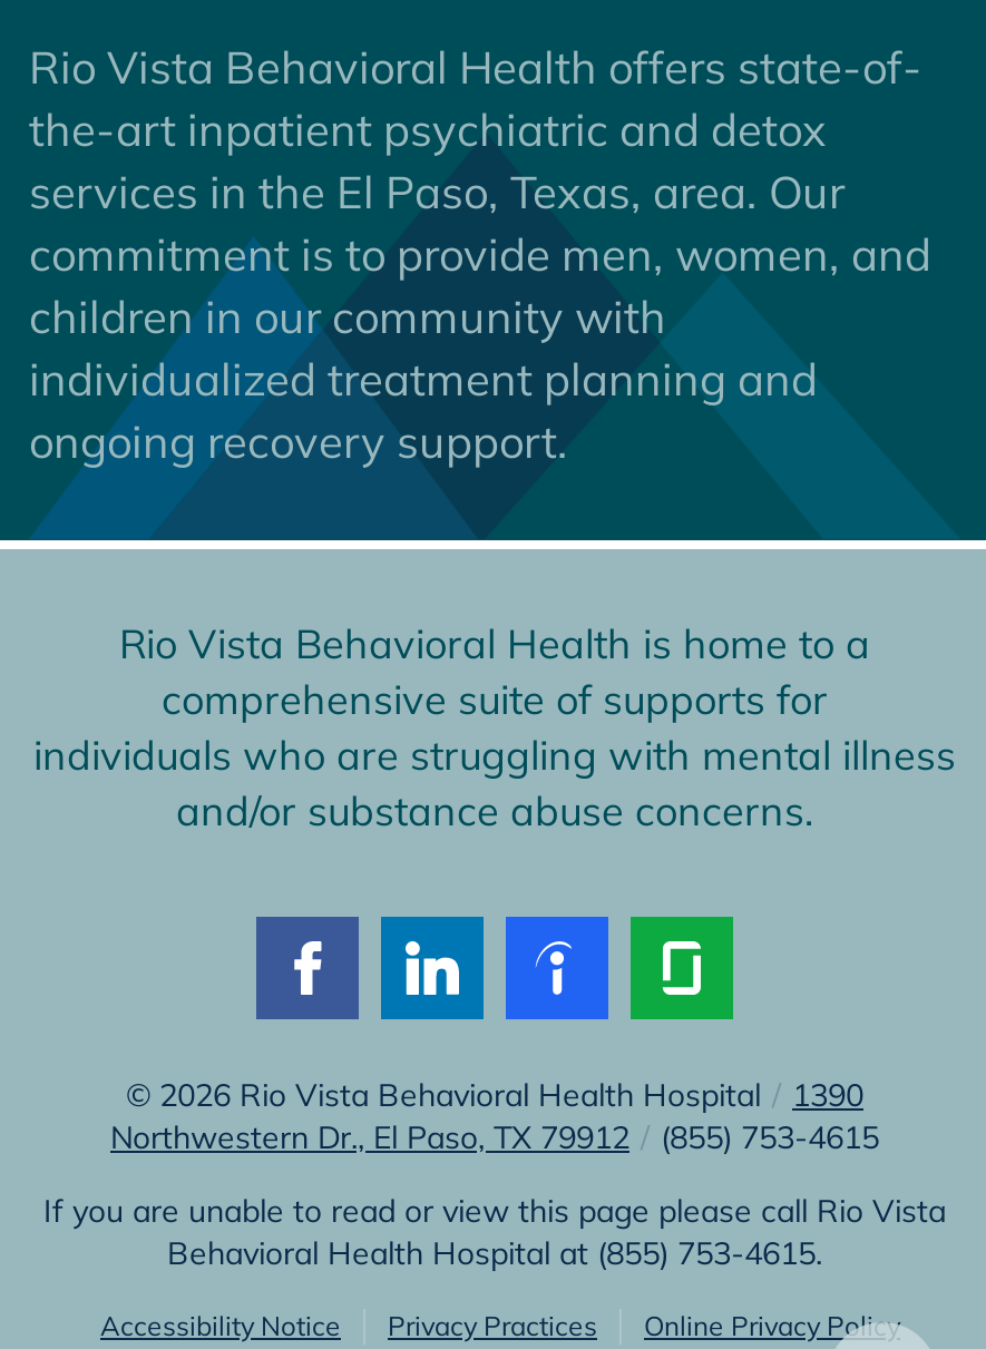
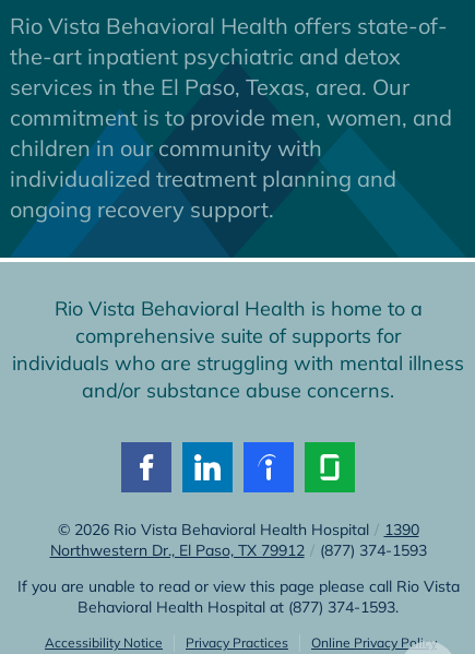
- Northwestern Dr., El Paso, TX 79912 / (855) 753-4615
+ Northwestern Dr., El Paso, TX 79912 / (877) 374-1593

- Behavioral Health Hospital at (855) 753-4615.
+ Behavioral Health Hospital at (877) 374-1593.
